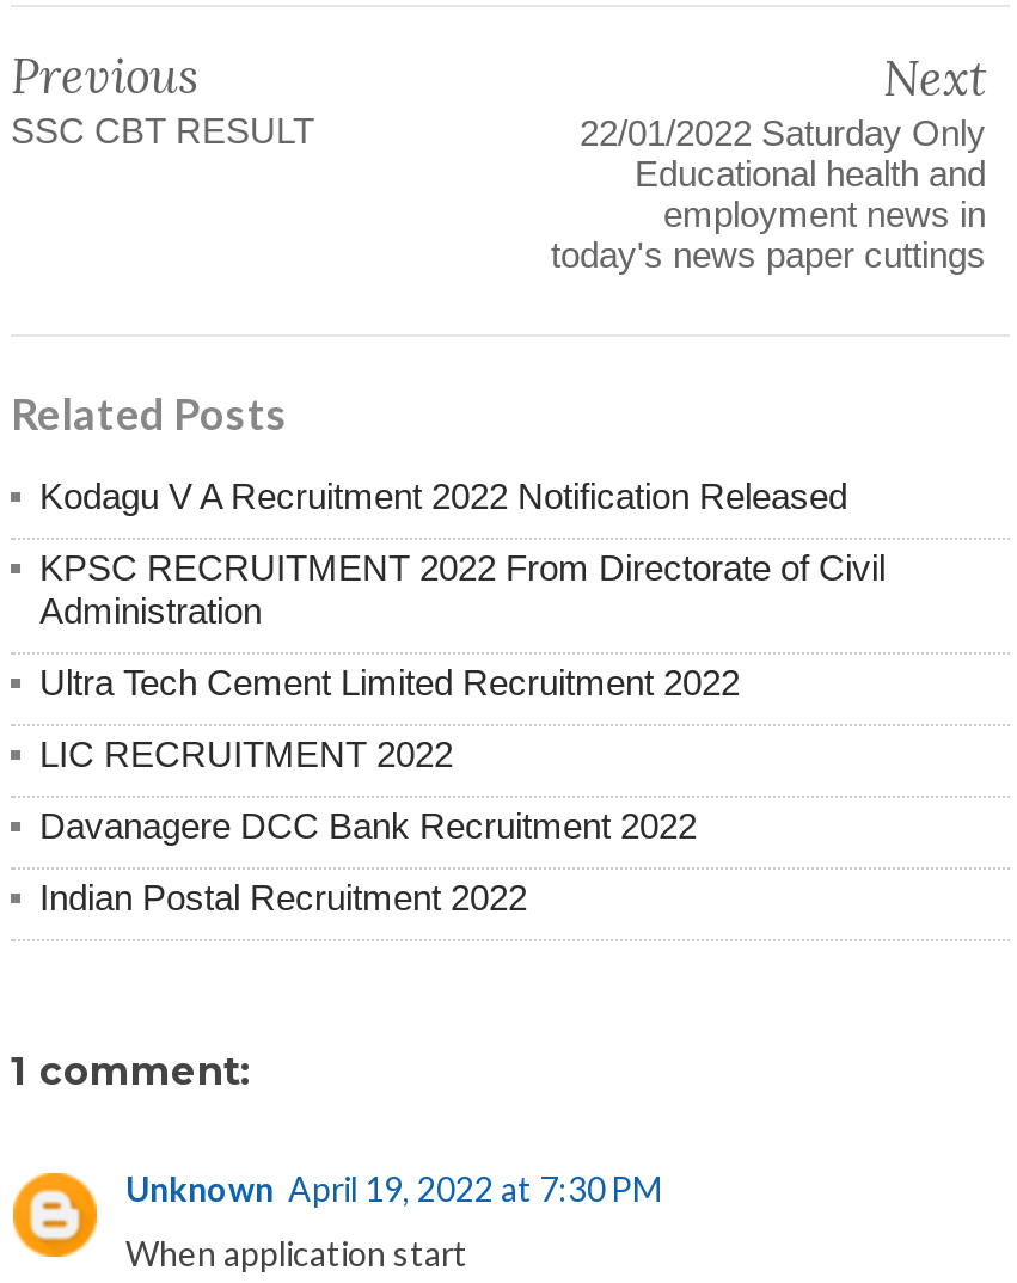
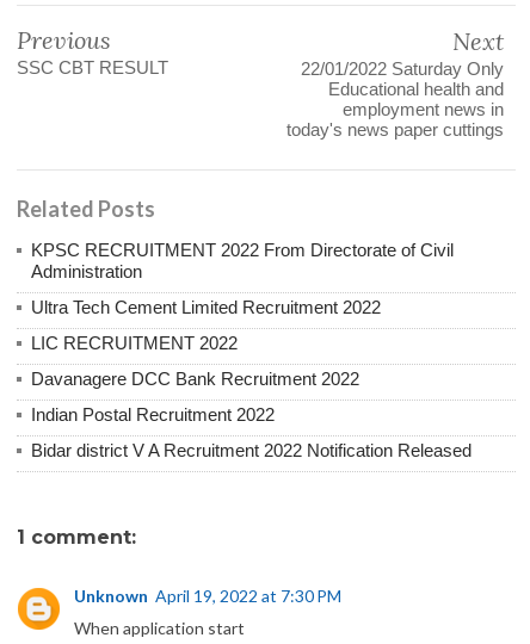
- Kodagu V A Recruitment 2022 Notification Released

moved up: KPSC RECRUITMENT 2022 From Directorate of Civil | Administration | Ultra Tech Cement Limited Recruitment 2022 | LIC RECRUITMENT 2022 | Davanagere DCC Bank Recruitment 2022 | Indian Postal Recruitment 2022

+ Bidar district V A Recruitment 2022 Notification Released
